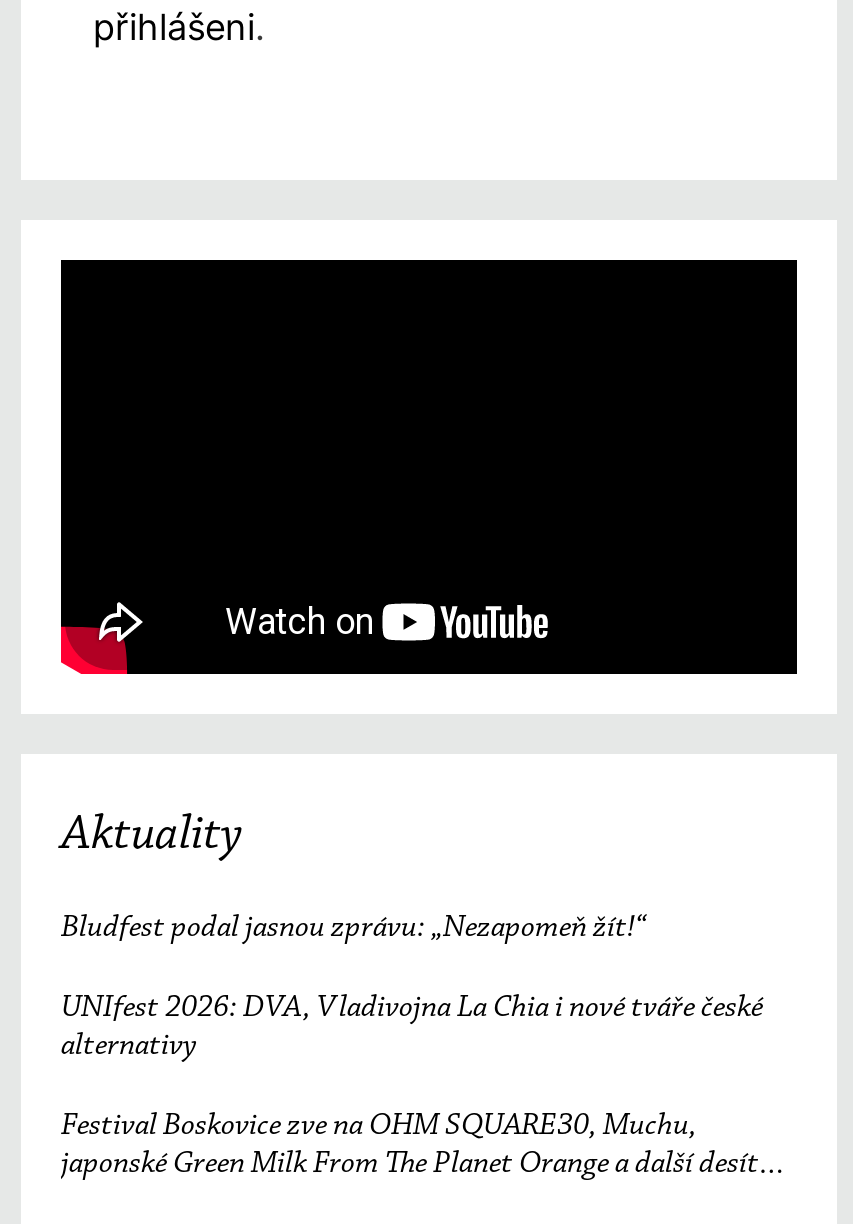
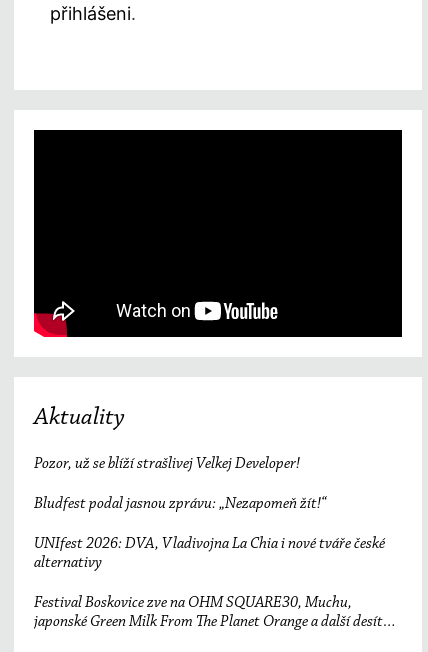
+ Pozor, už se blíží strašlivej Velkej Developer!
